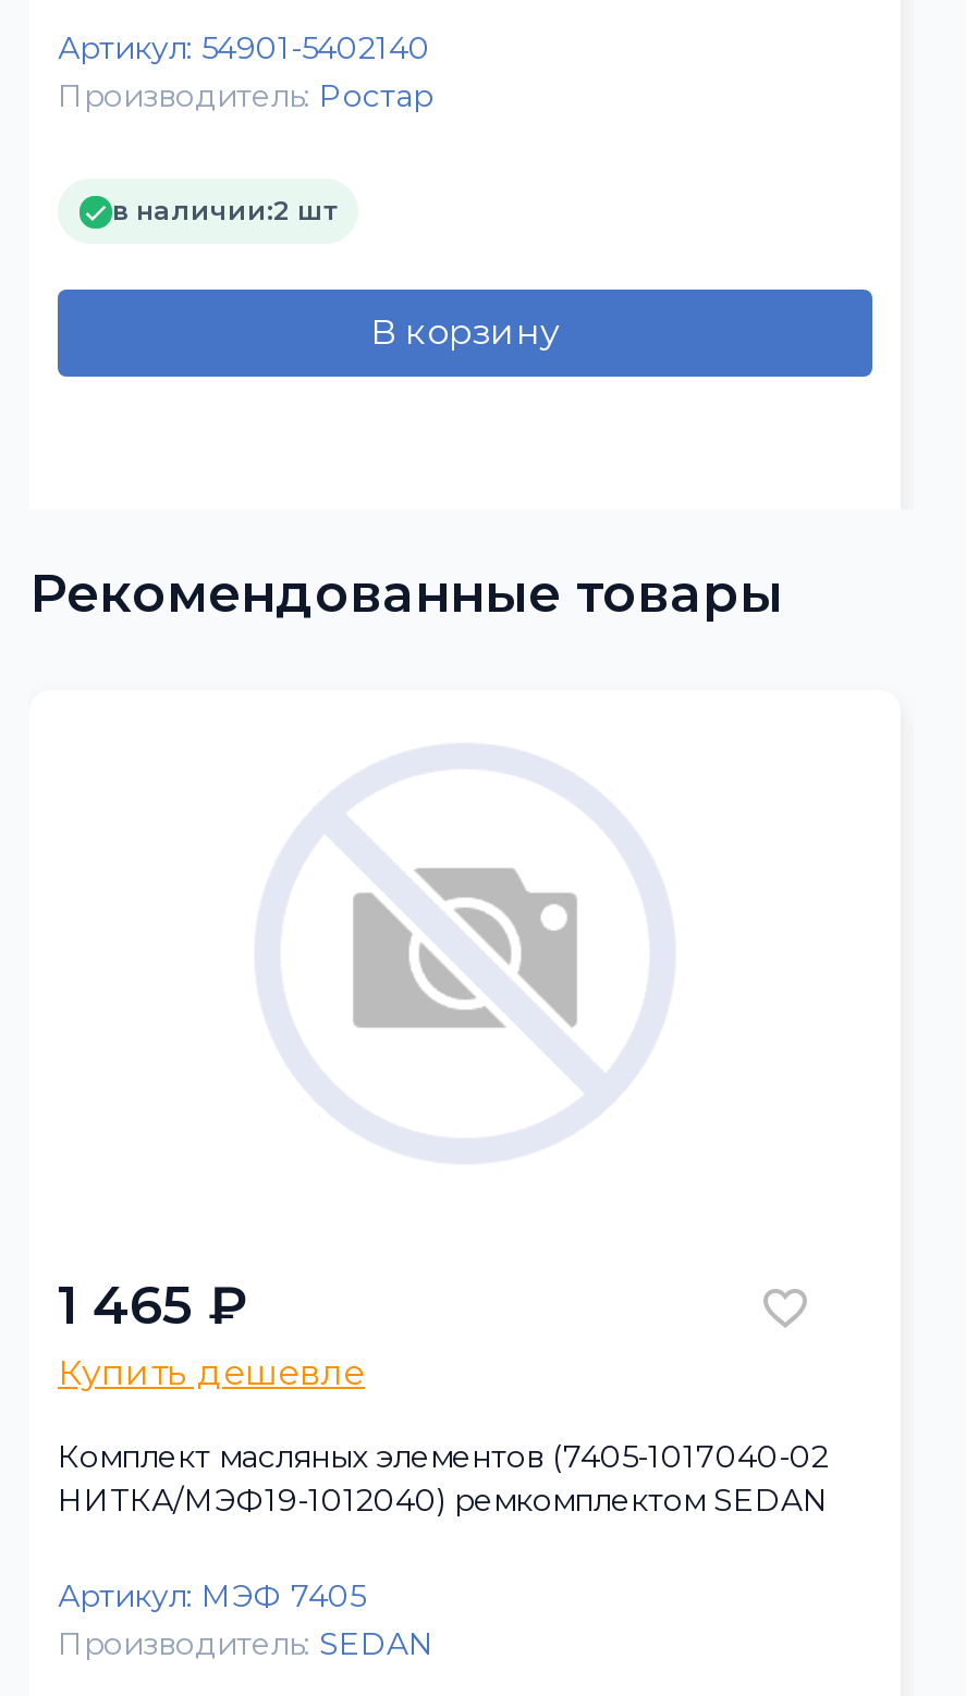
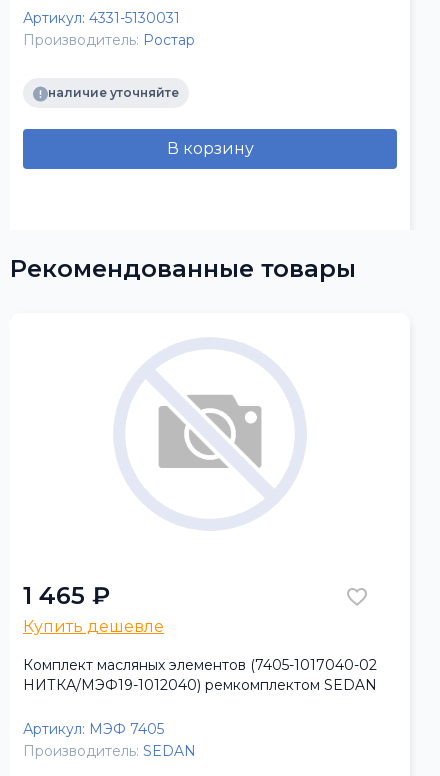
- Артикул: 54901-5402140
+ Артикул: 4331-5130031

- в наличии:2 шт
+ наличие уточняйте
